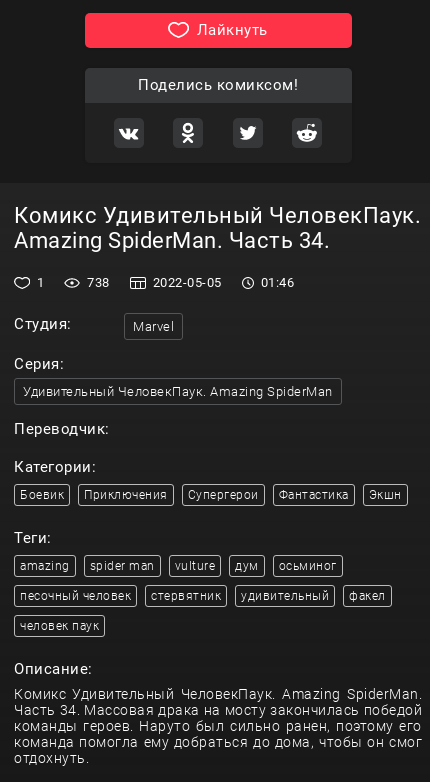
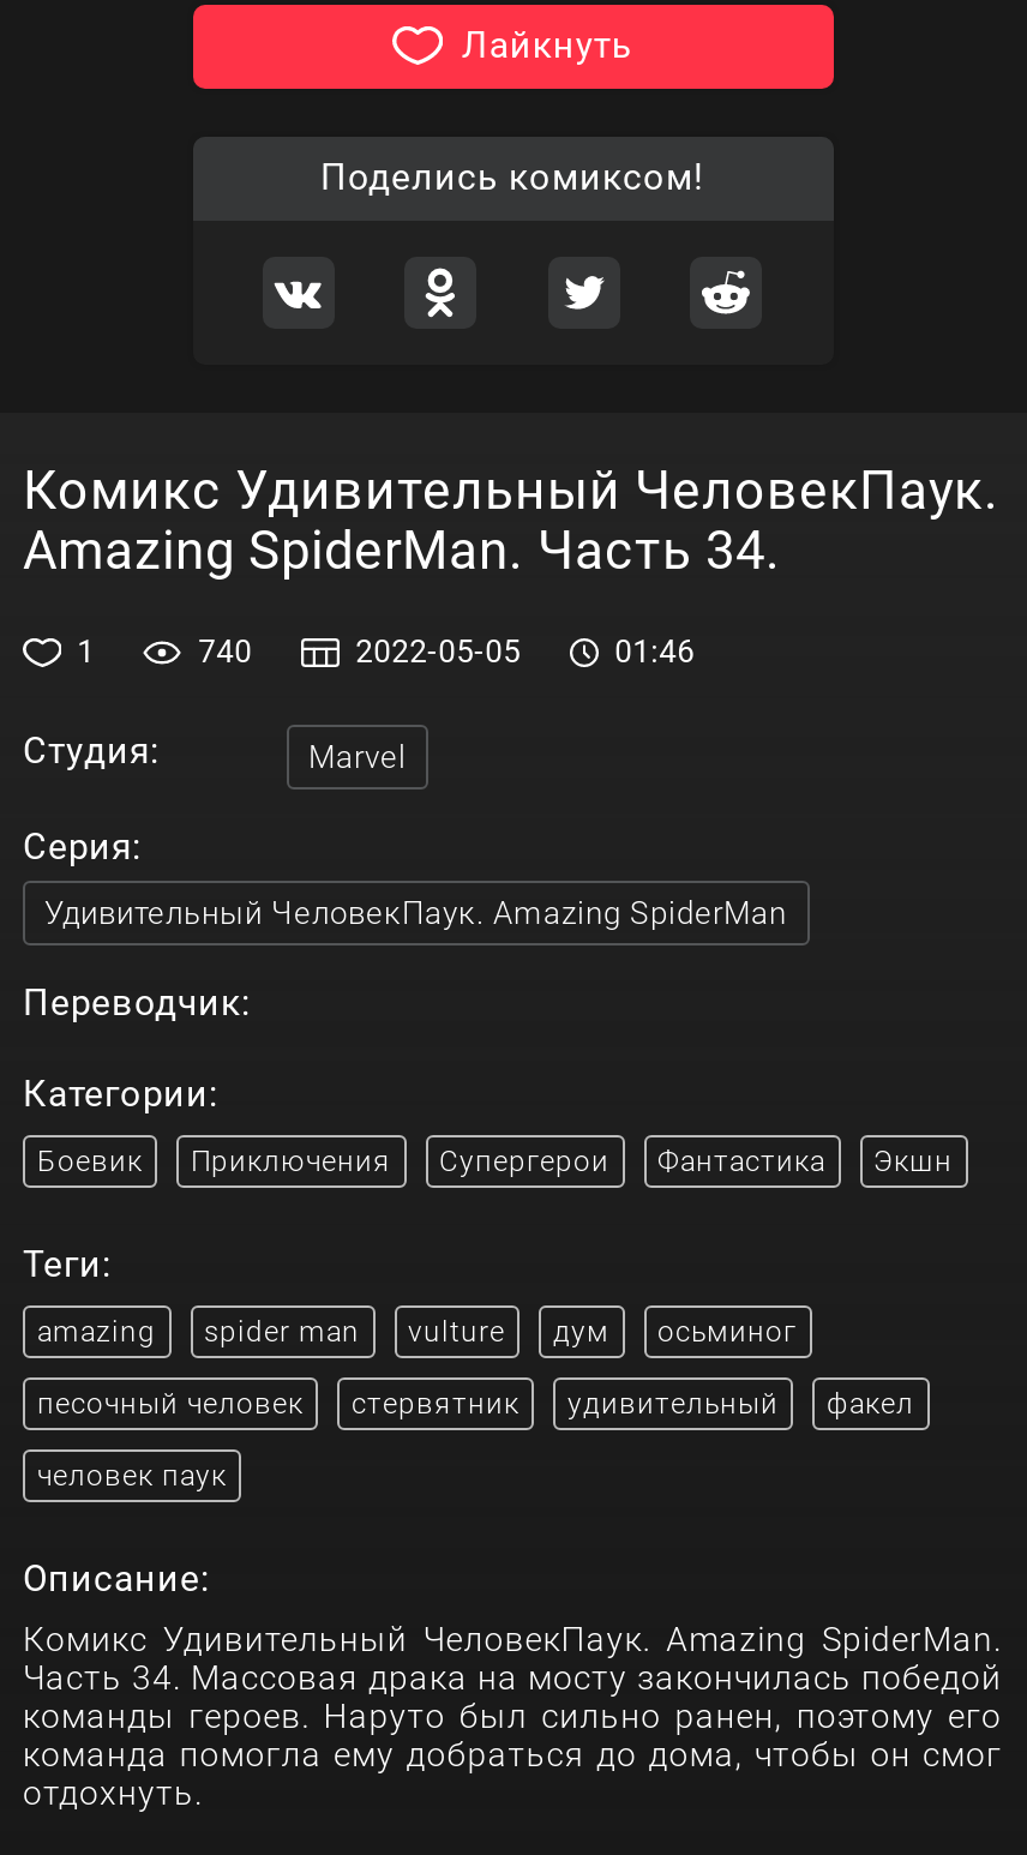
- 738
+ 740
